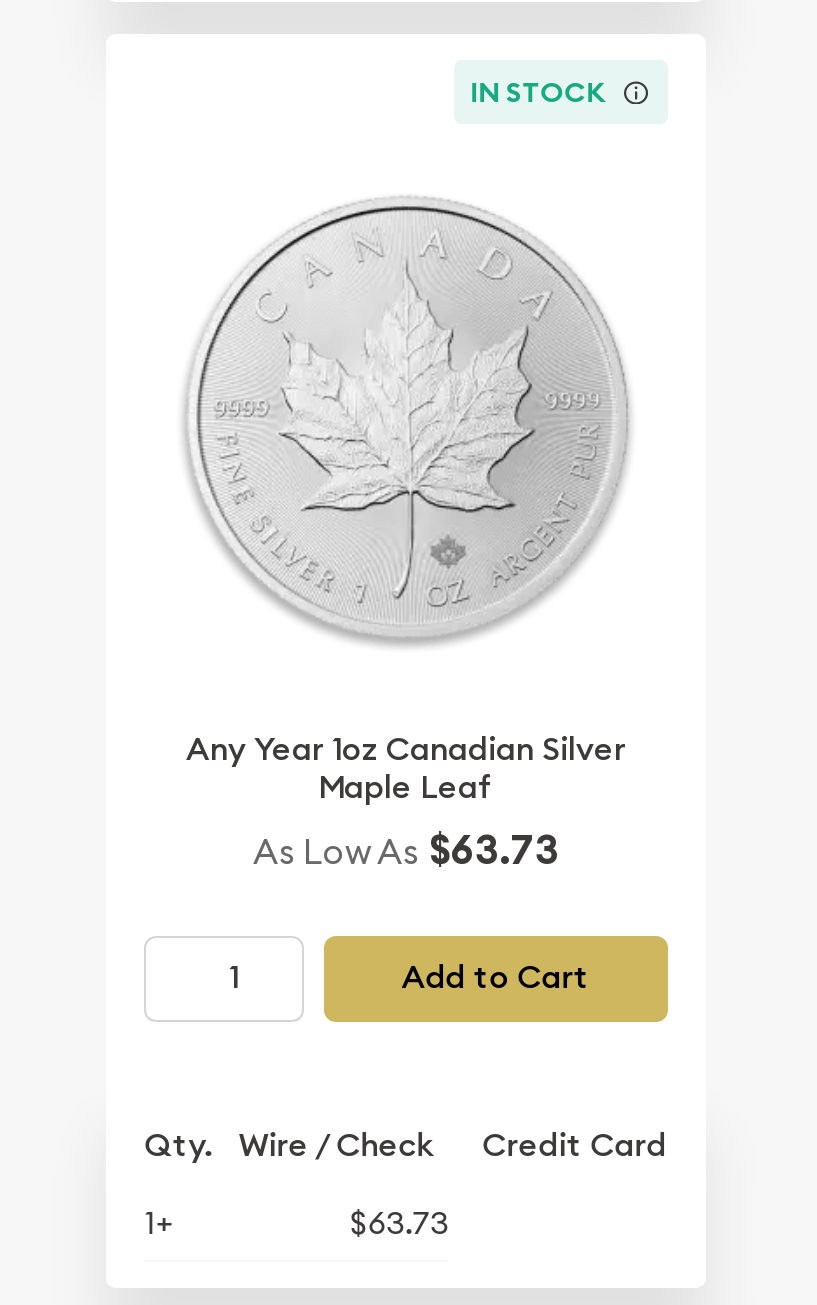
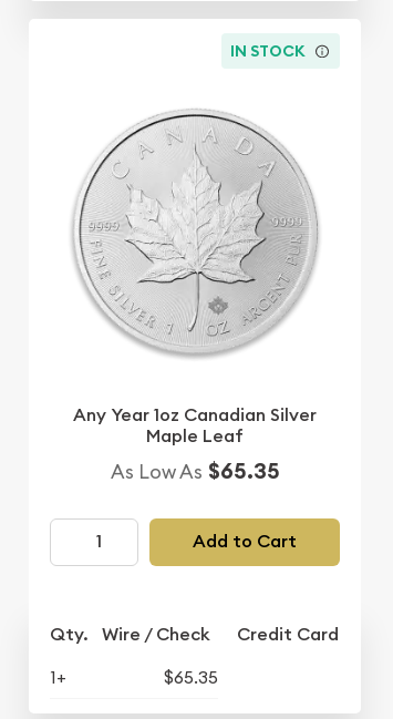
- As Low As $63.73
+ As Low As $65.35

- $63.73
+ $65.35
